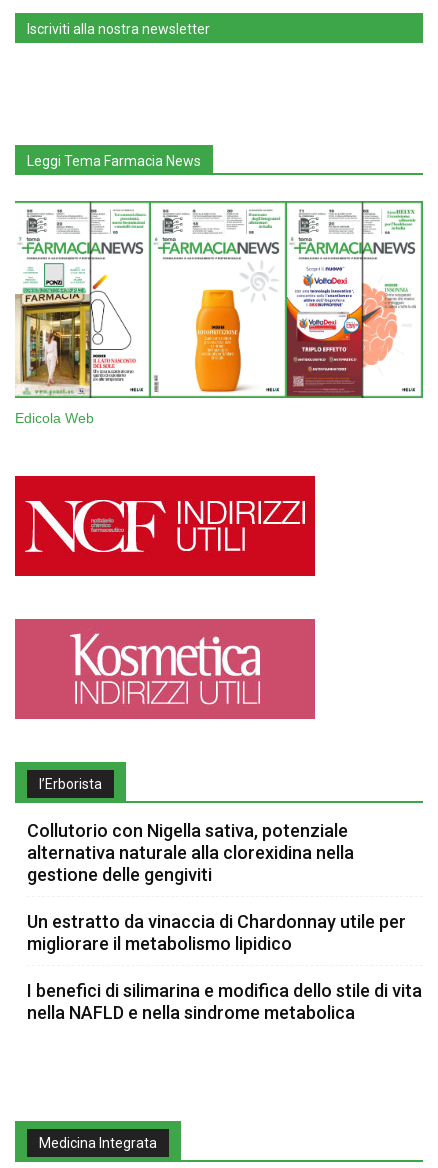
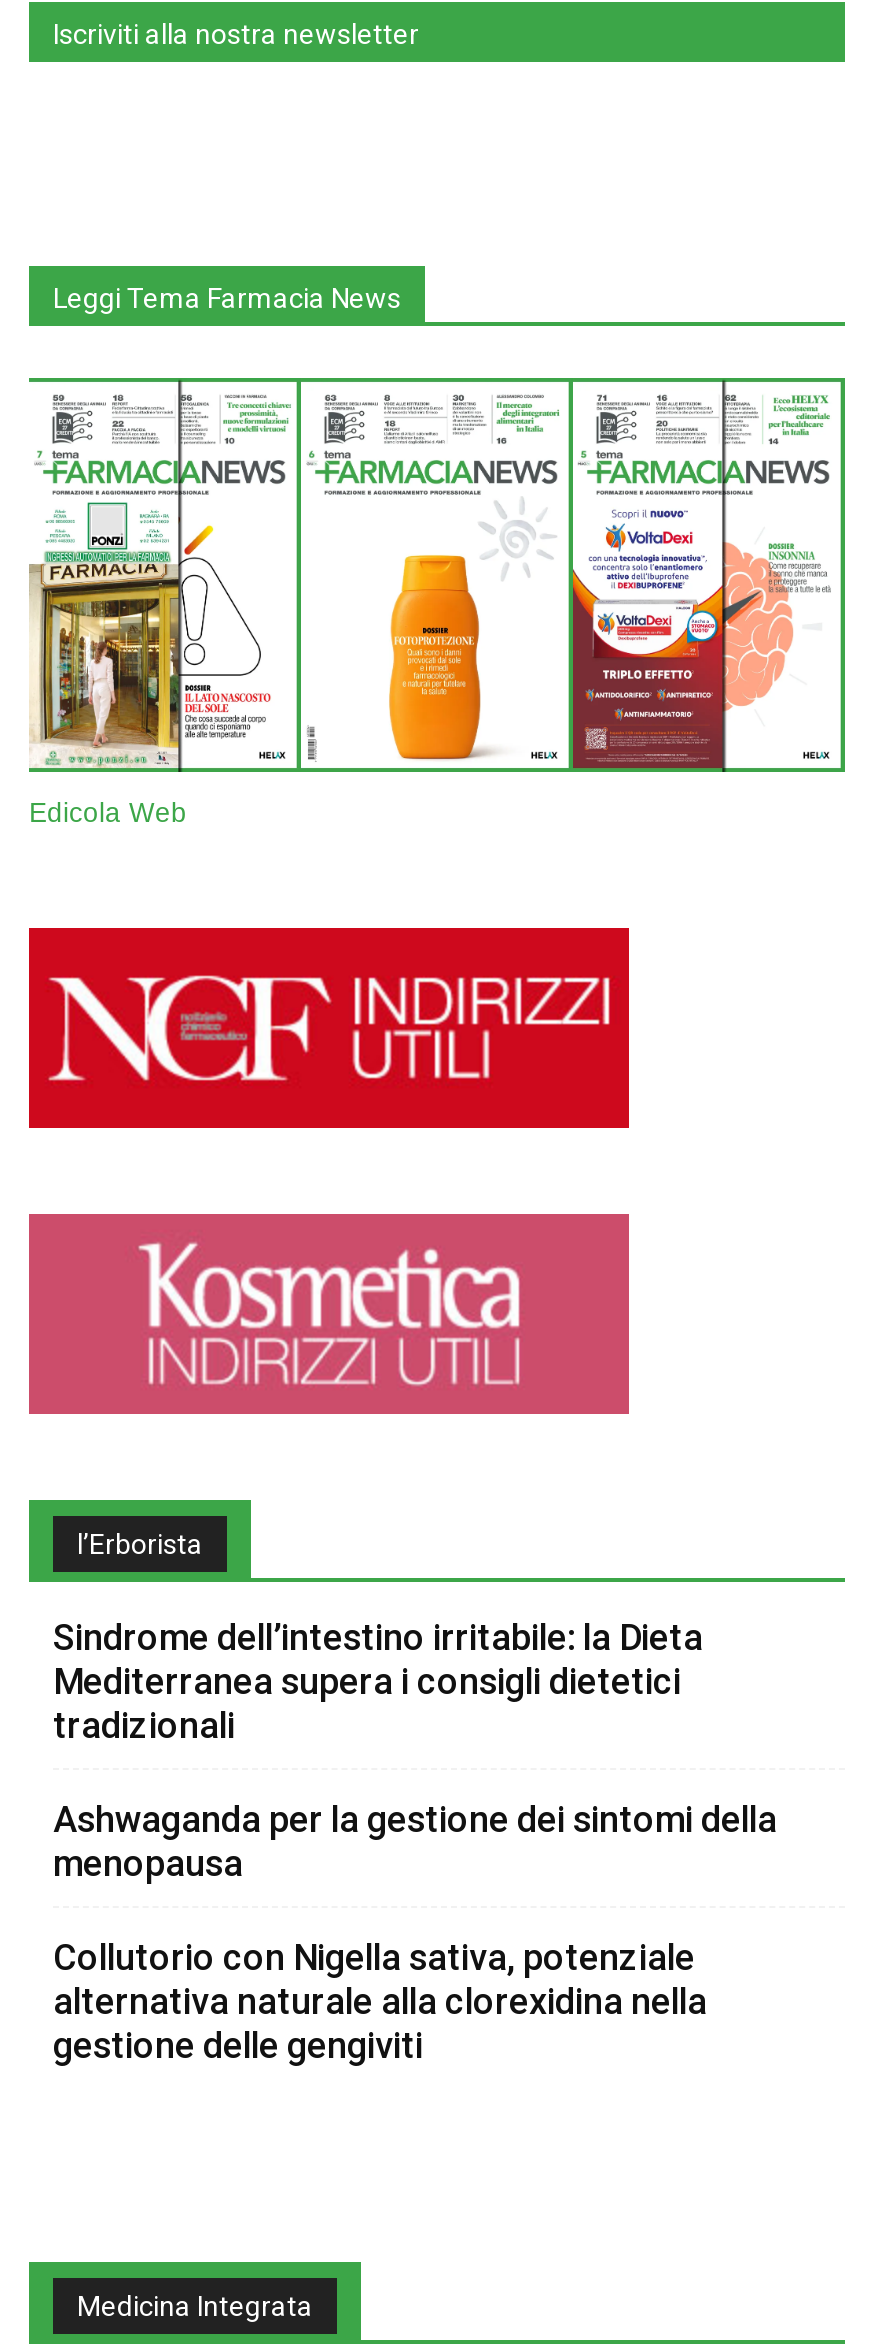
+ Sindrome dell’intestino irritabile: la Dieta
+ Mediterranea supera i consigli dietetici
+ tradizionali
+ Ashwaganda per la gestione dei sintomi della
+ menopausa

moved down: Collutorio con Nigella sativa, potenziale | alternativa naturale alla clorexidina nella | gestione delle gengiviti

- Un estratto da vinaccia di Chardonnay utile per
- migliorare il metabolismo lipidico
- I benefici di silimarina e modifica dello stile di vita
- nella NAFLD e nella sindrome metabolica
